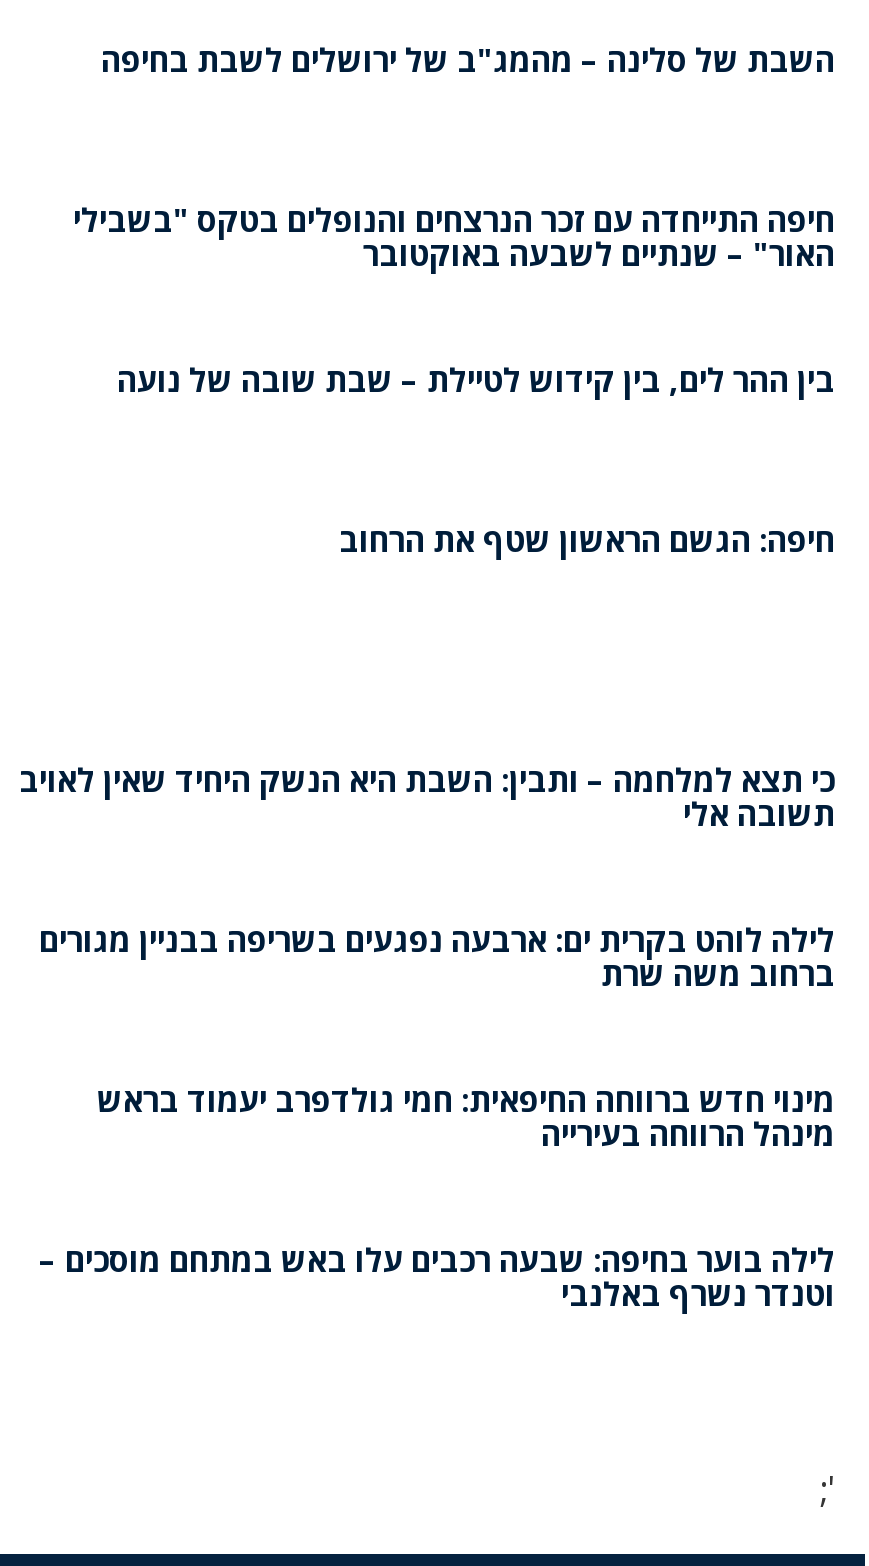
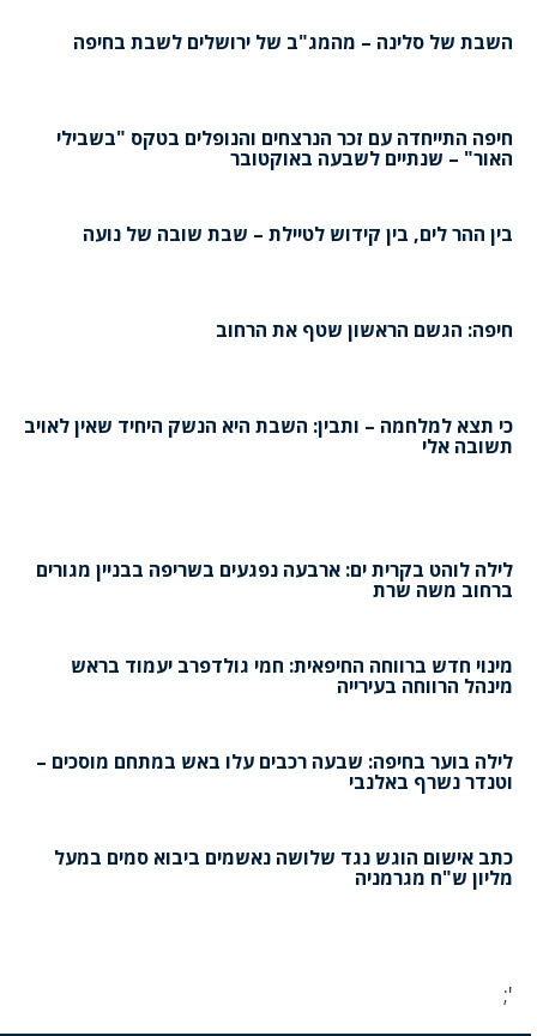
moved up: כי תצא למלחמה – ותבין: השבת היא הנשק היחיד שאין לאויב | תשובה אלי

+ כתב אישום הוגש נגד שלושה נאשמים ביבוא סמים במעל
+ מליון ש"ח מגרמניה
